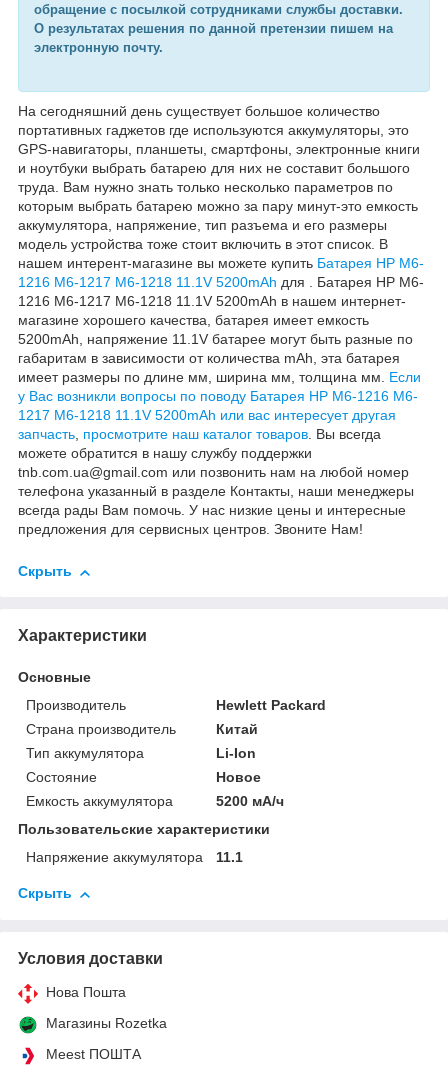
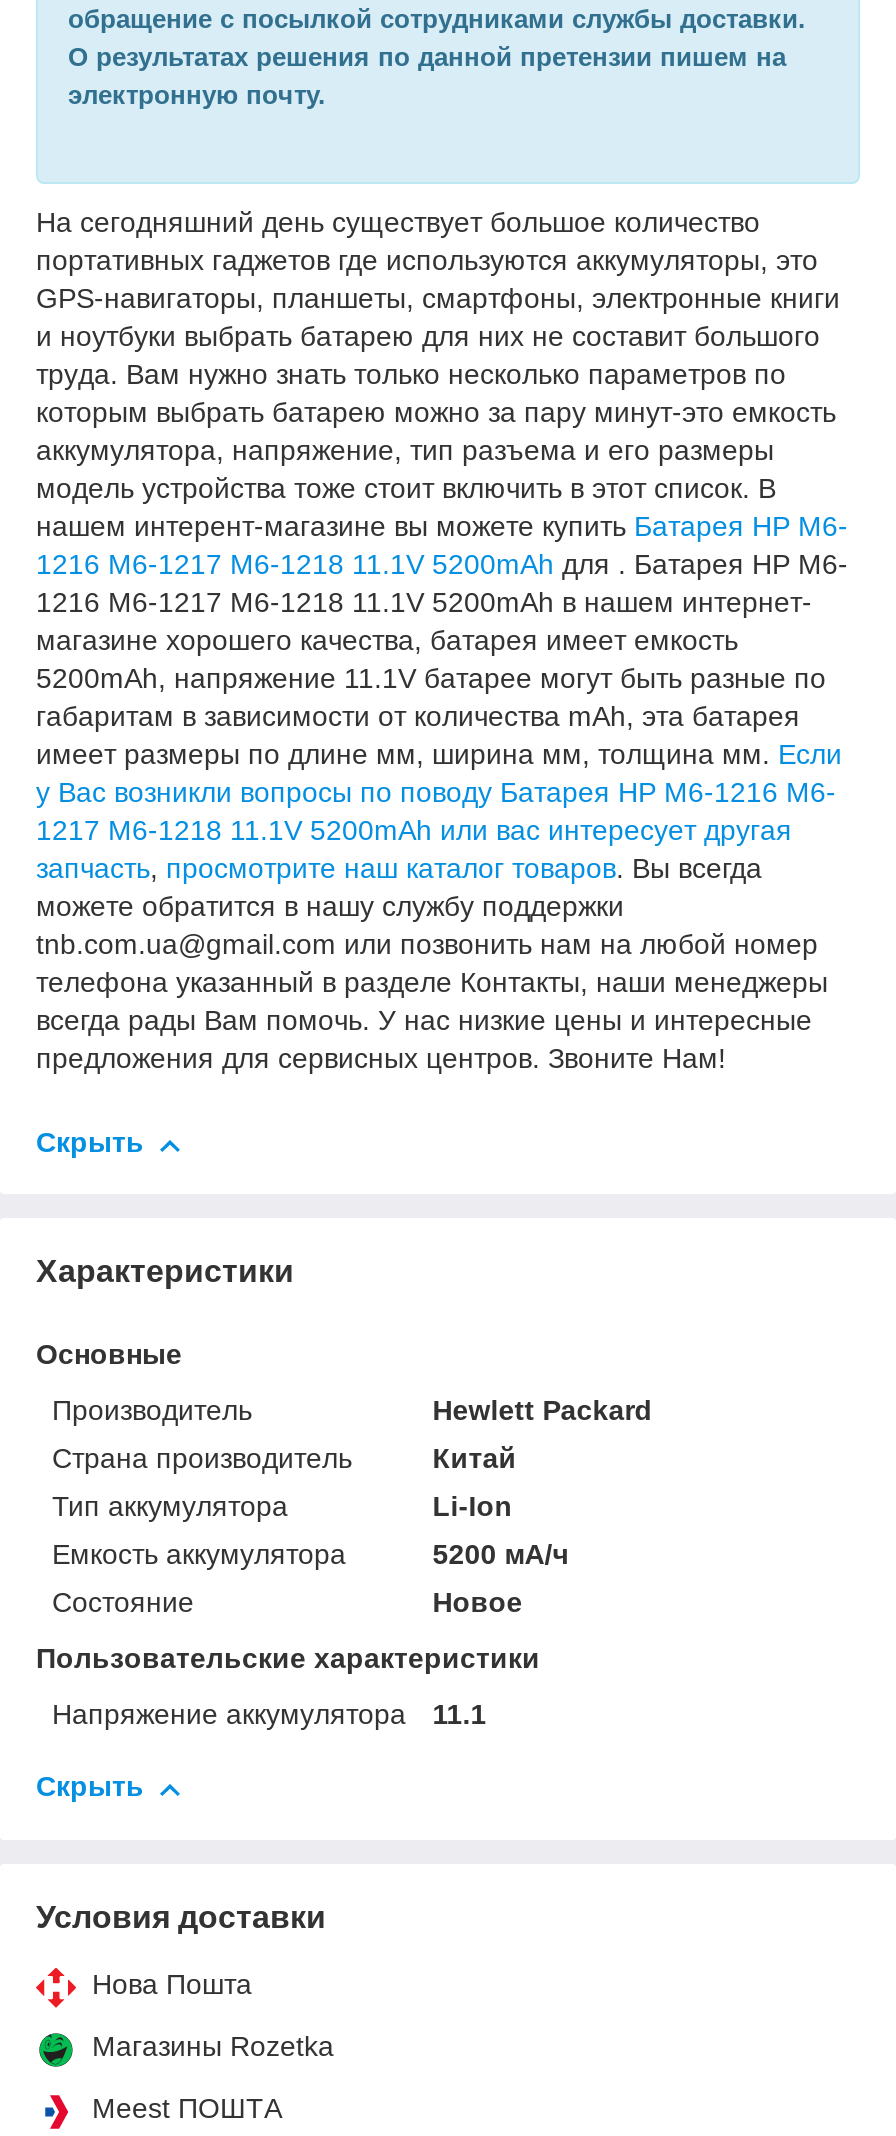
moved down: Состояние | Новое

moved up: Емкость аккумулятора | 5200 мА/ч
